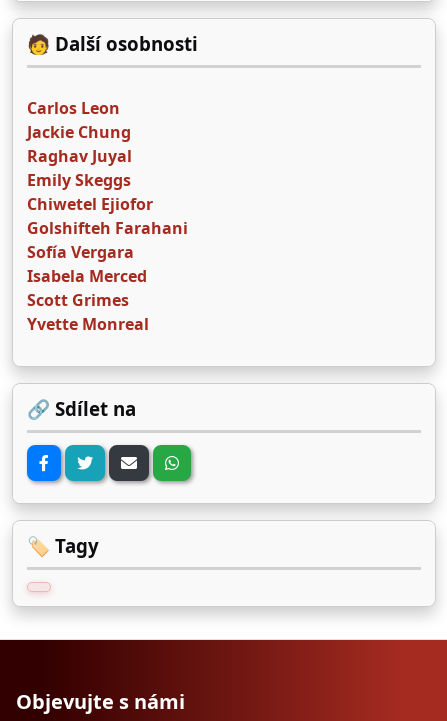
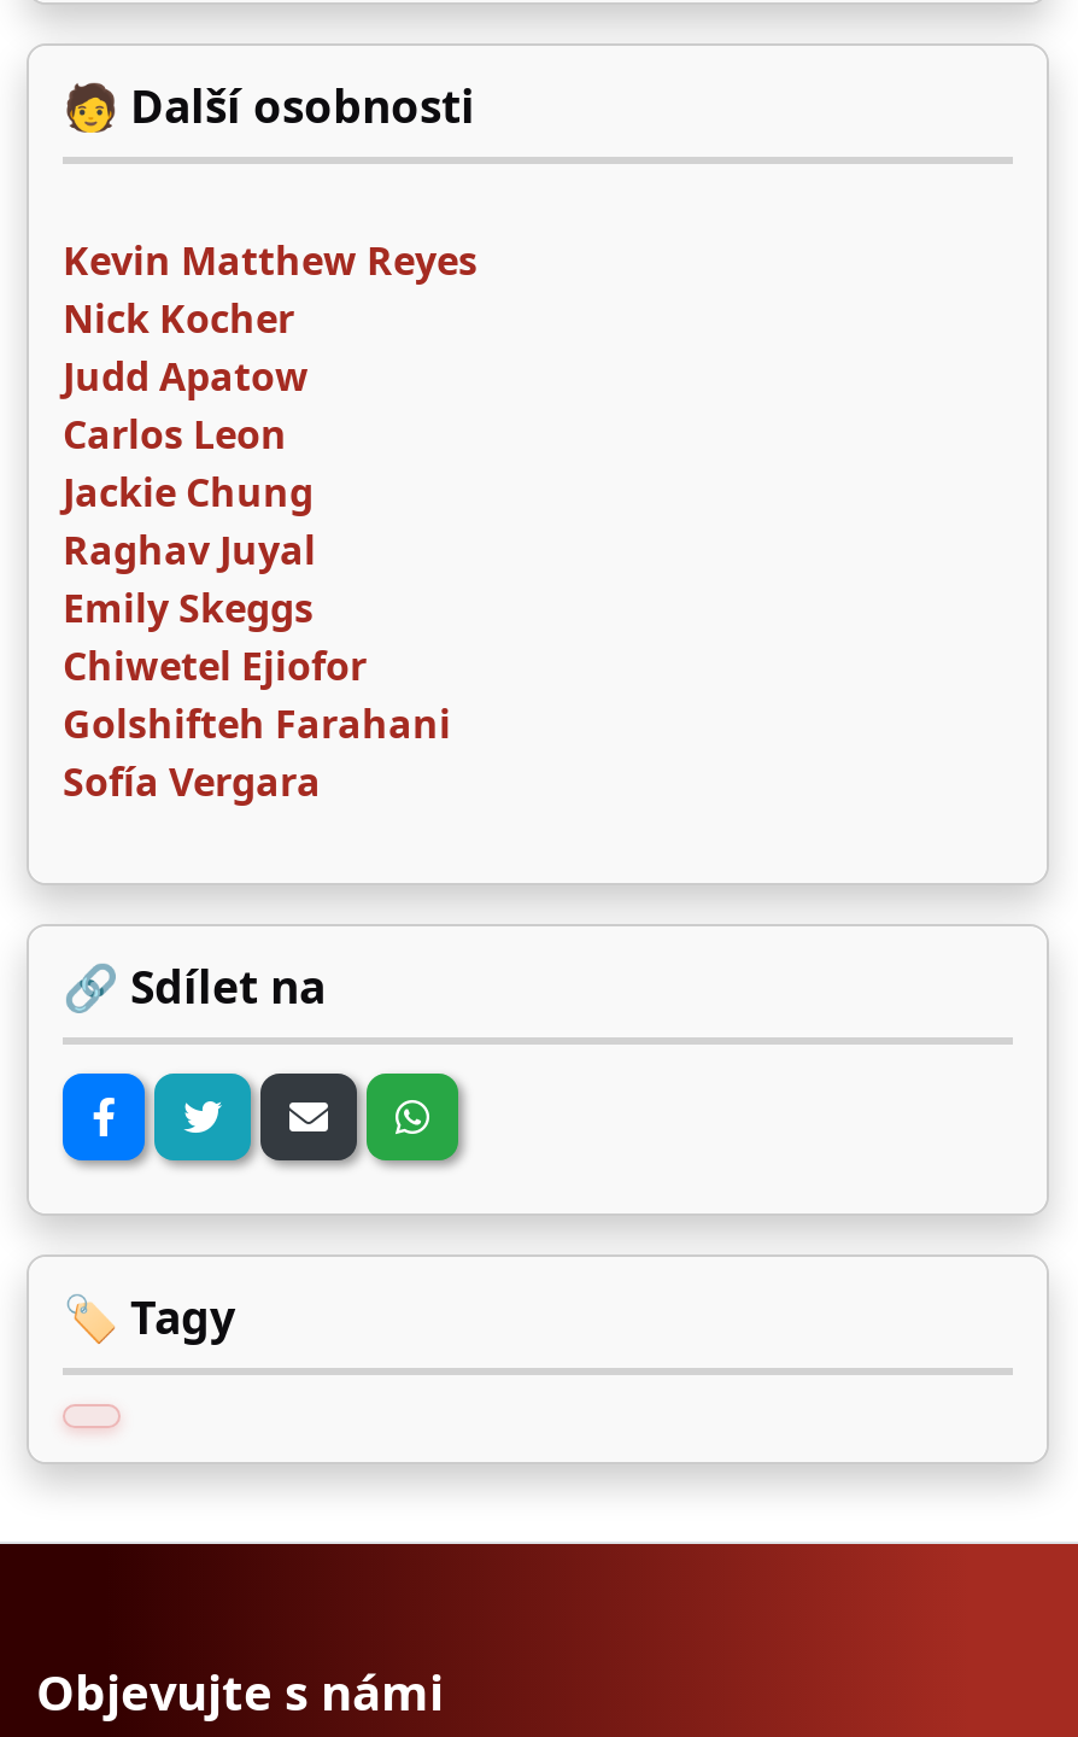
+ Kevin Matthew Reyes
+ Nick Kocher
+ Judd Apatow

moved down: Carlos Leon | Jackie Chung | Raghav Juyal | Emily Skeggs | Chiwetel Ejiofor | Golshifteh Farahani | Sofía Vergara

- Isabela Merced
- Scott Grimes
- Yvette Monreal
